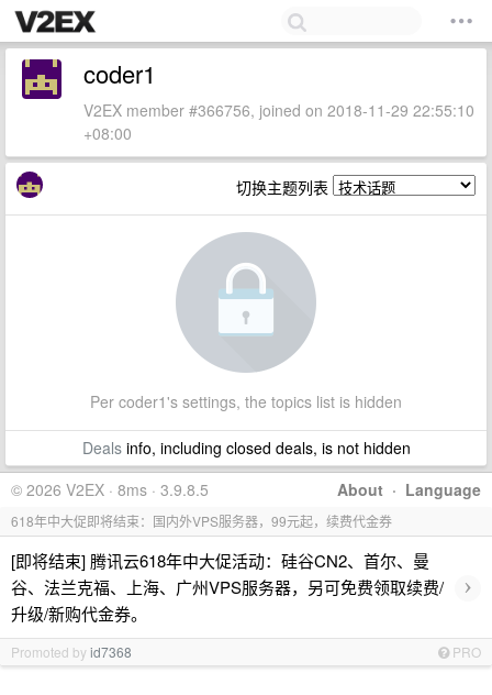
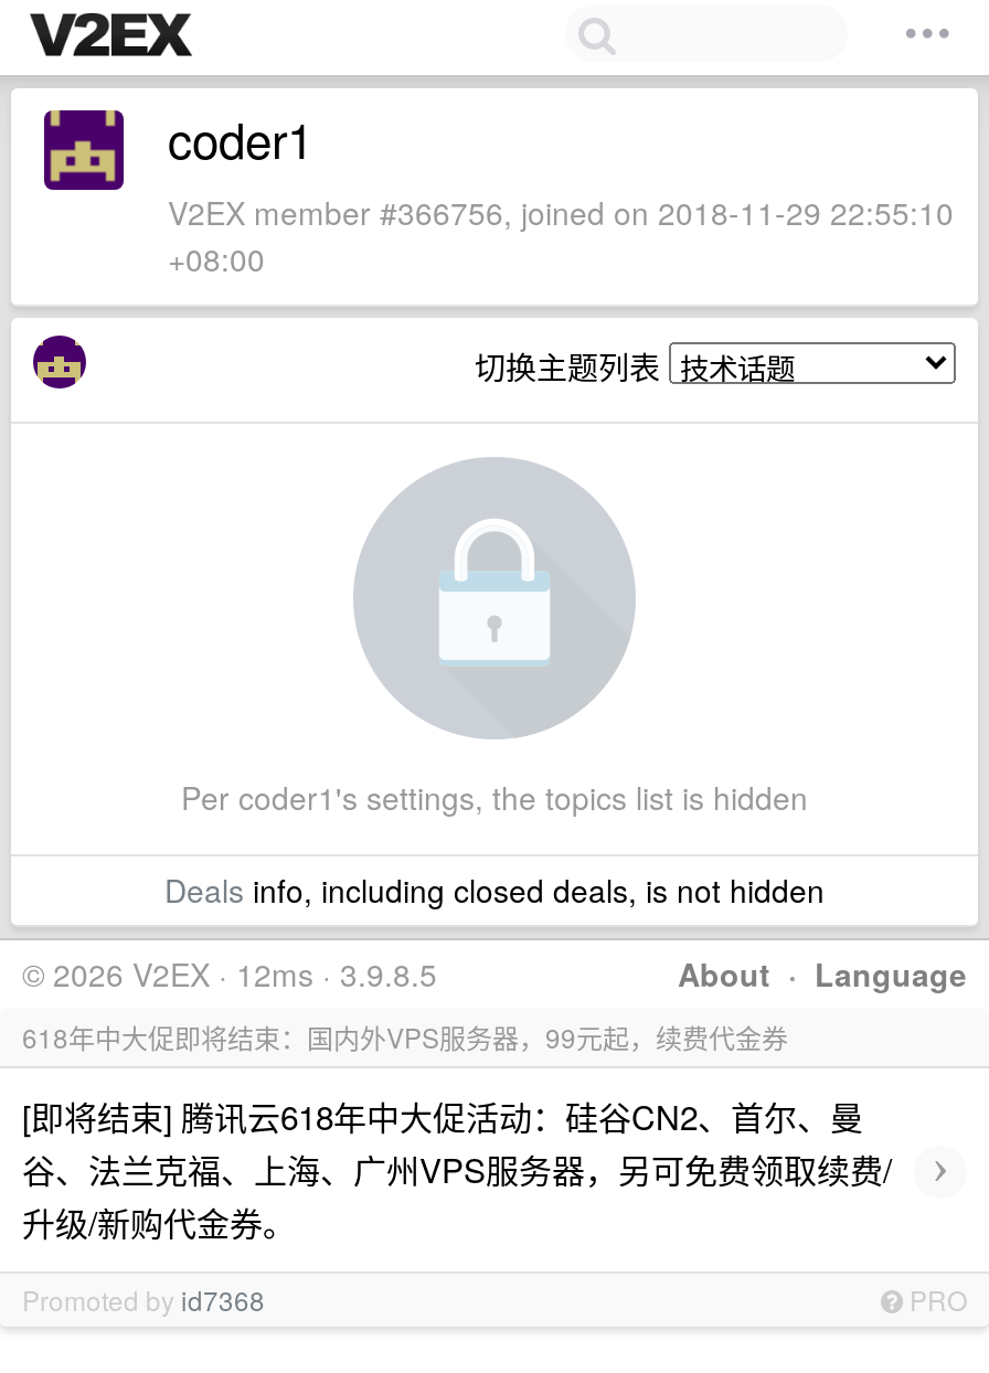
- © 2026 V2EX · 8ms · 3.9.8.5
+ © 2026 V2EX · 12ms · 3.9.8.5
